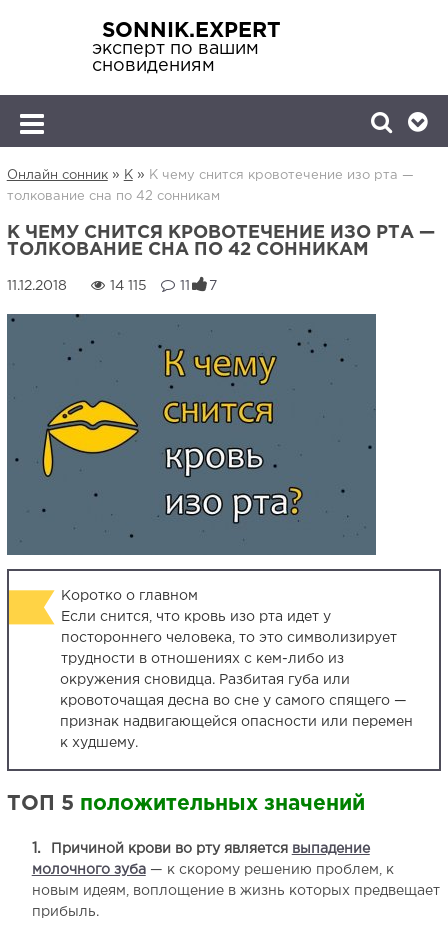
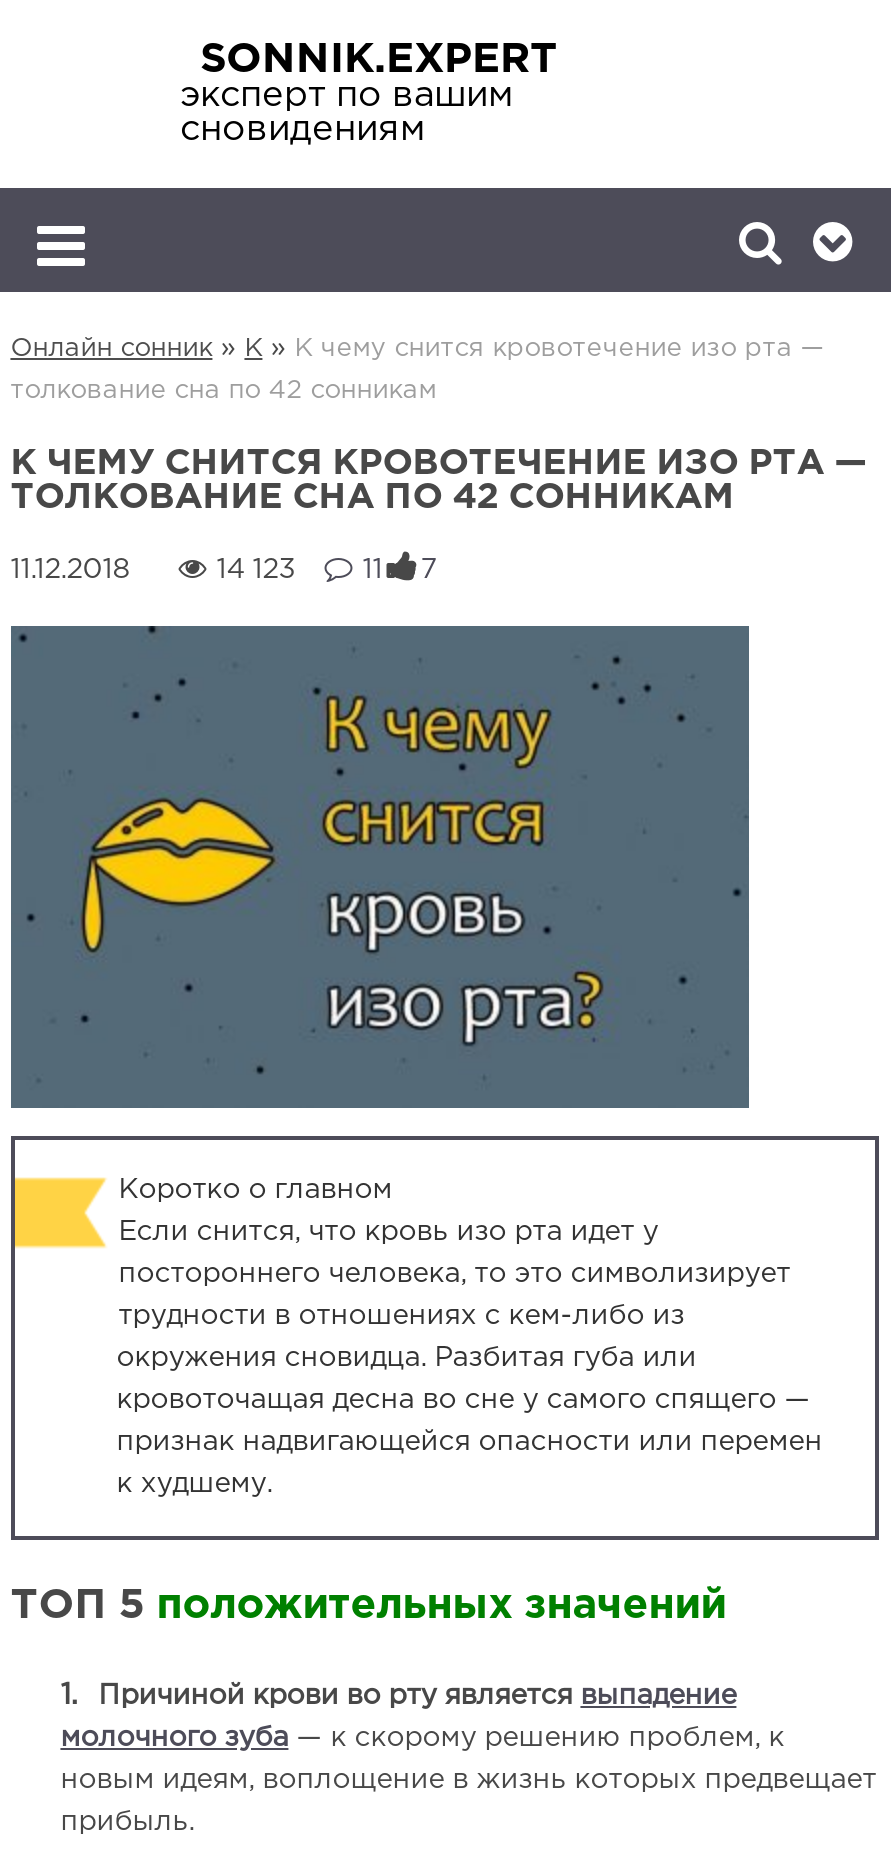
- 14 115
+ 14 123
